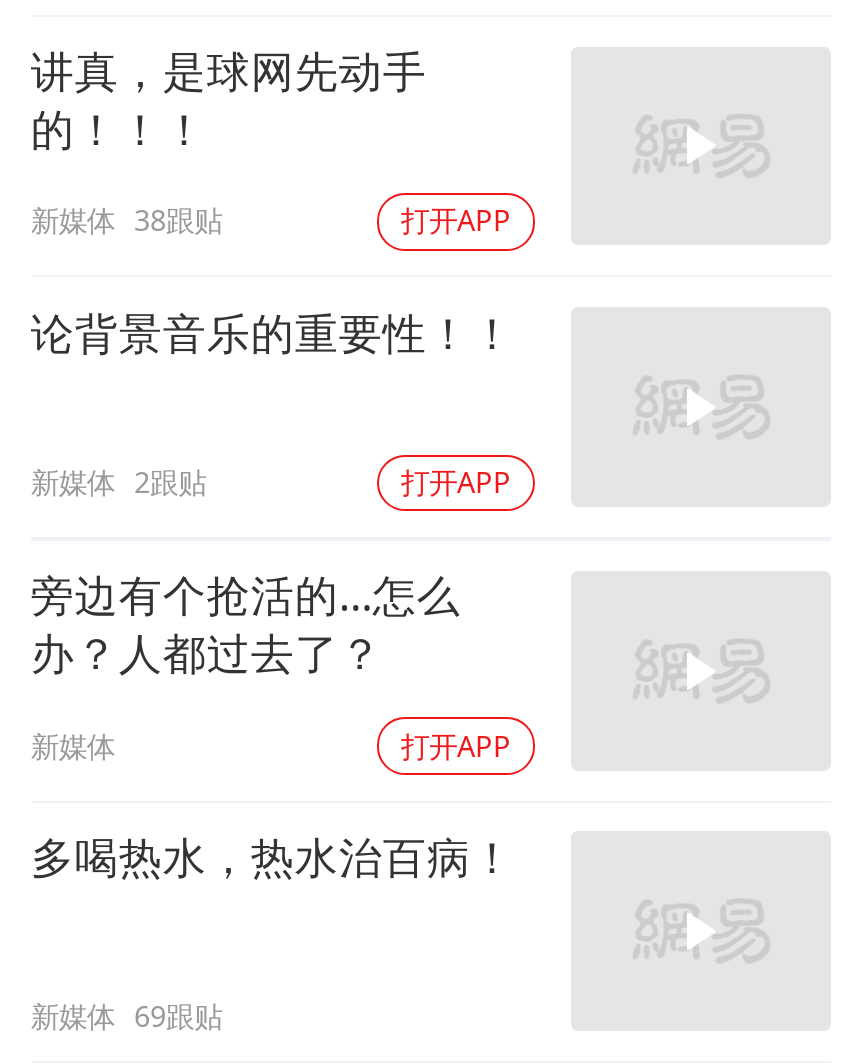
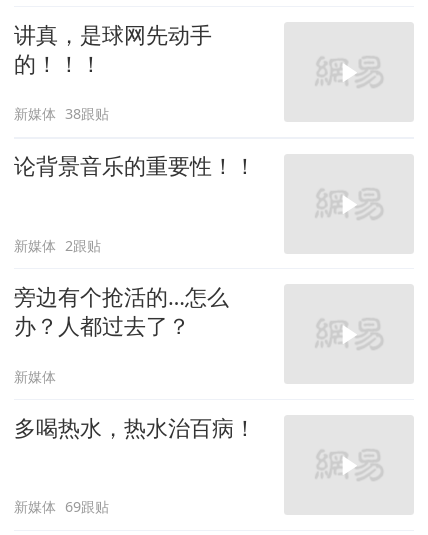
- 打开APP

- 打开APP

- 打开APP
